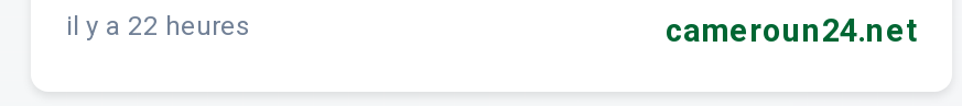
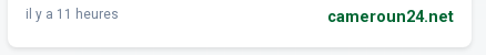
- il y a 22 heures
+ il y a 11 heures
